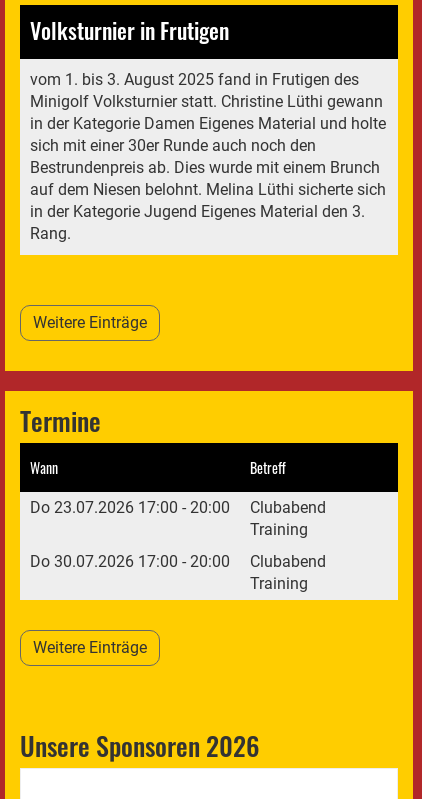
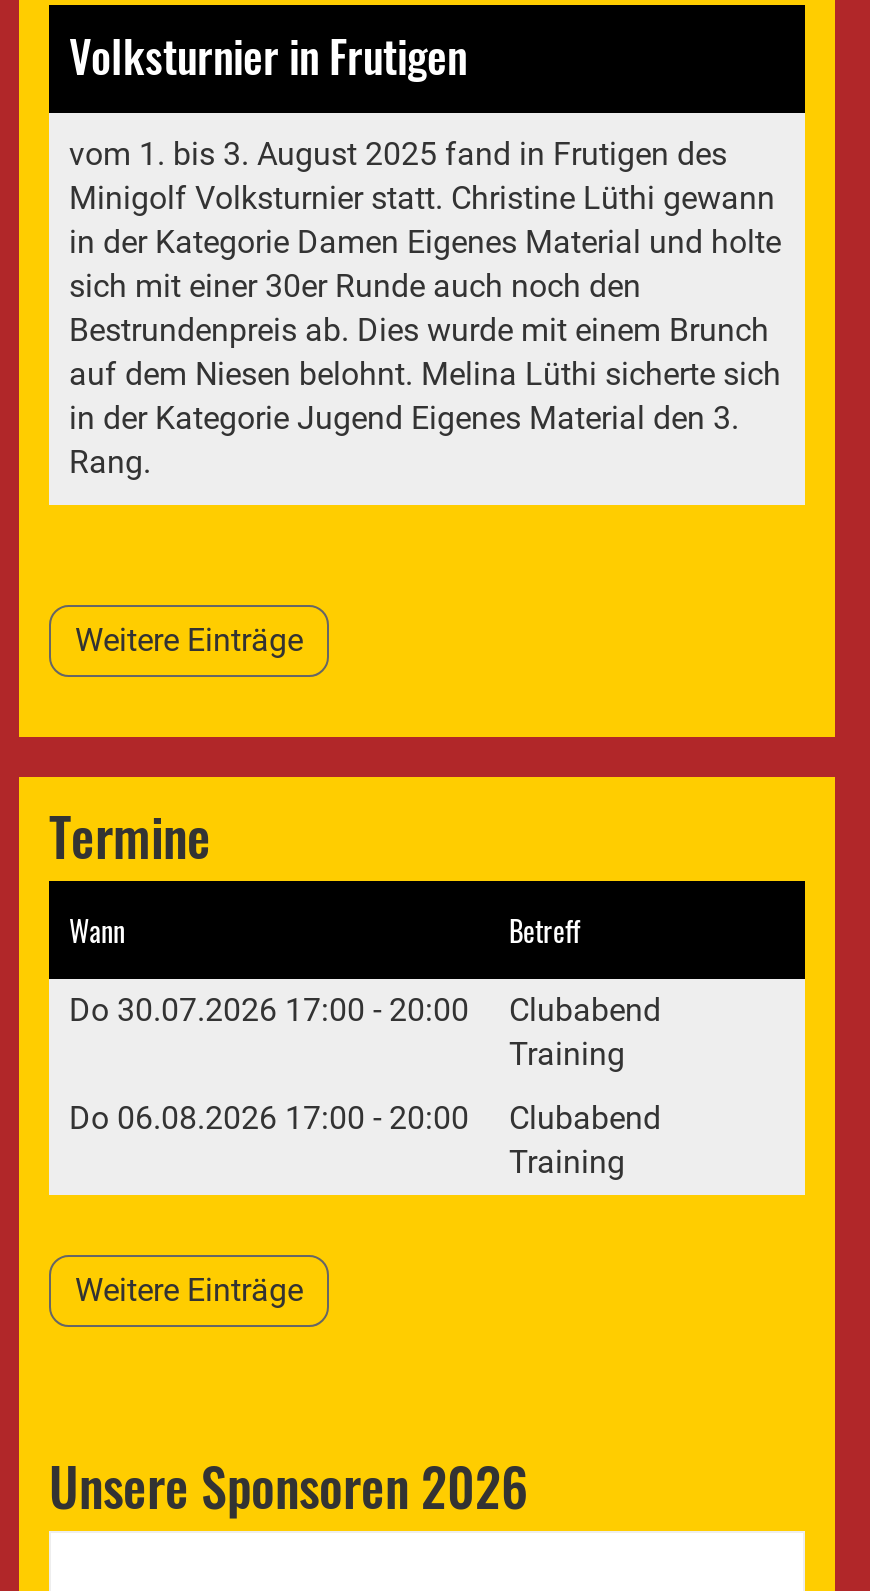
- Do 23.07.2026 17:00 - 20:00 Clubabend
+ Do 30.07.2026 17:00 - 20:00 Clubabend

- Do 30.07.2026 17:00 - 20:00 Clubabend
+ Do 06.08.2026 17:00 - 20:00 Clubabend
